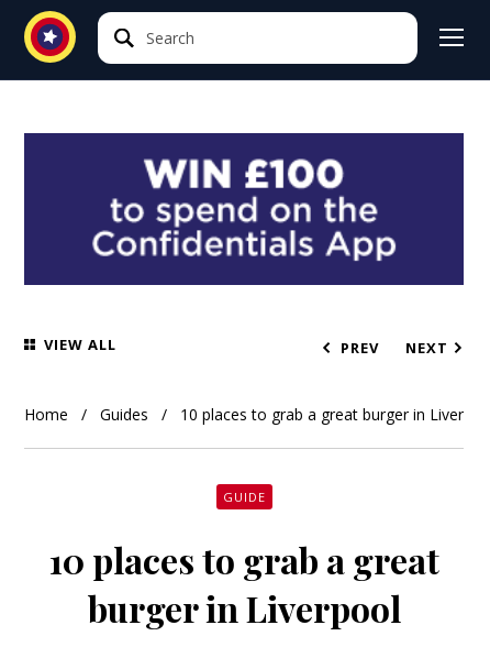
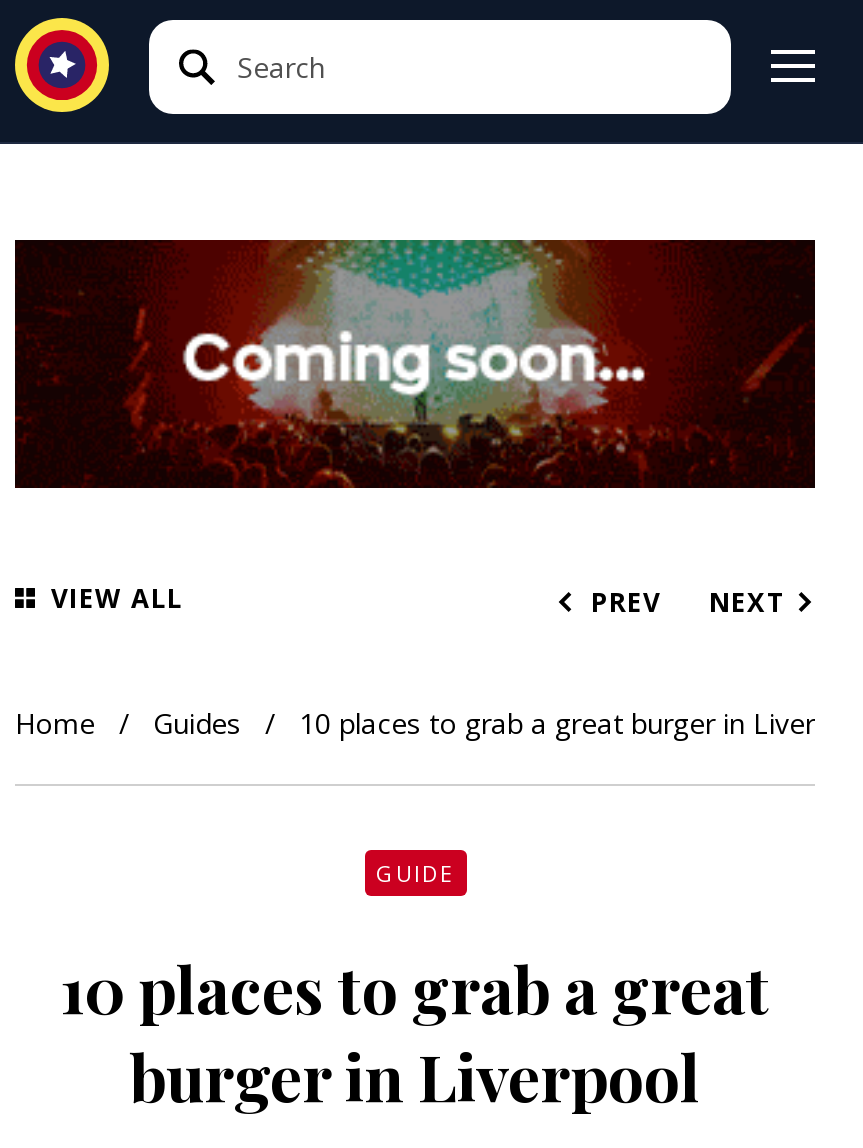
- [image]
+ [image]
